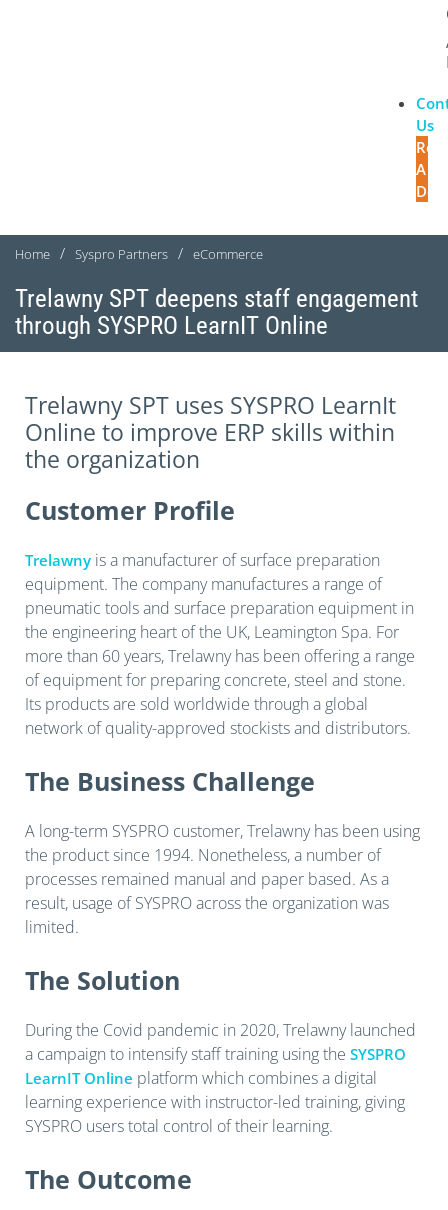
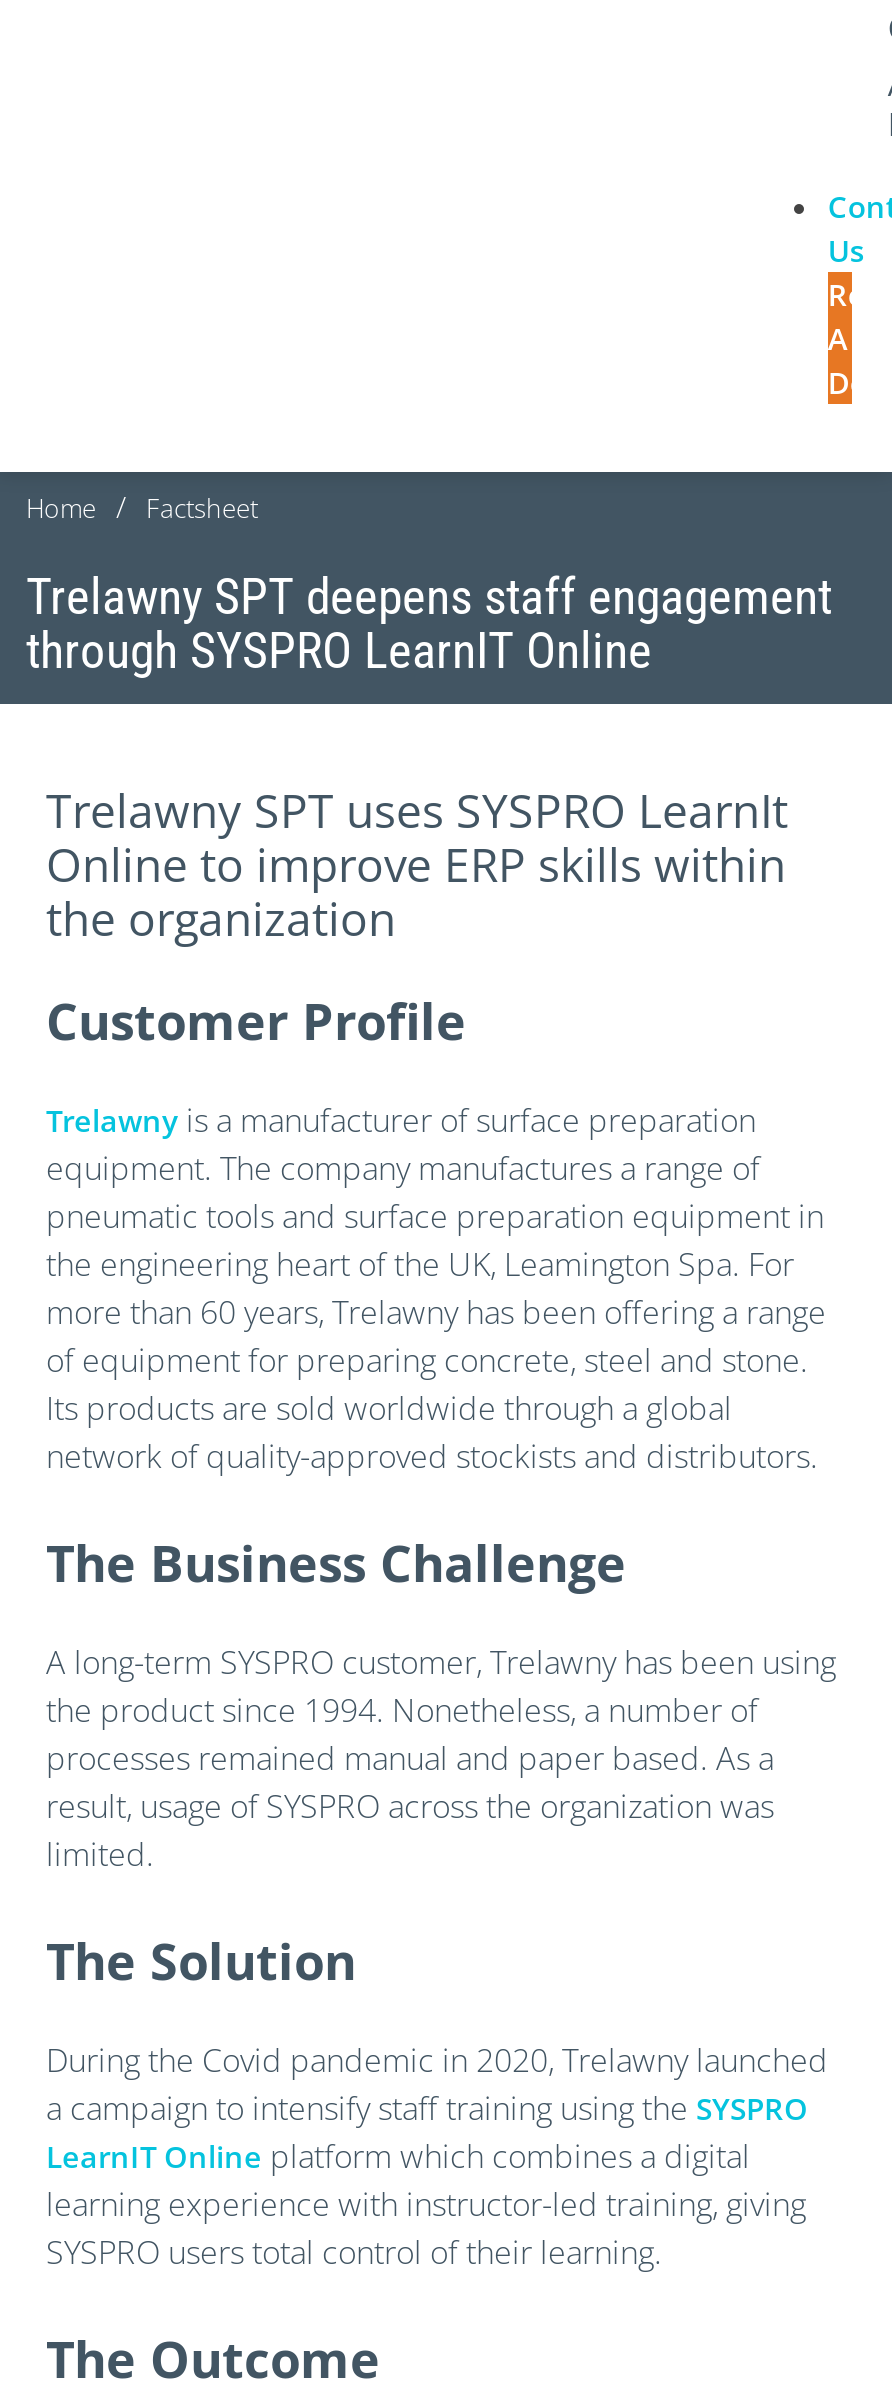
- Home / Syspro Partners / eCommerce
+ Home / Factsheet
